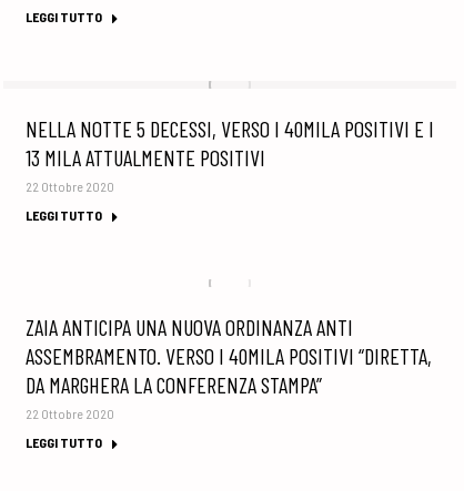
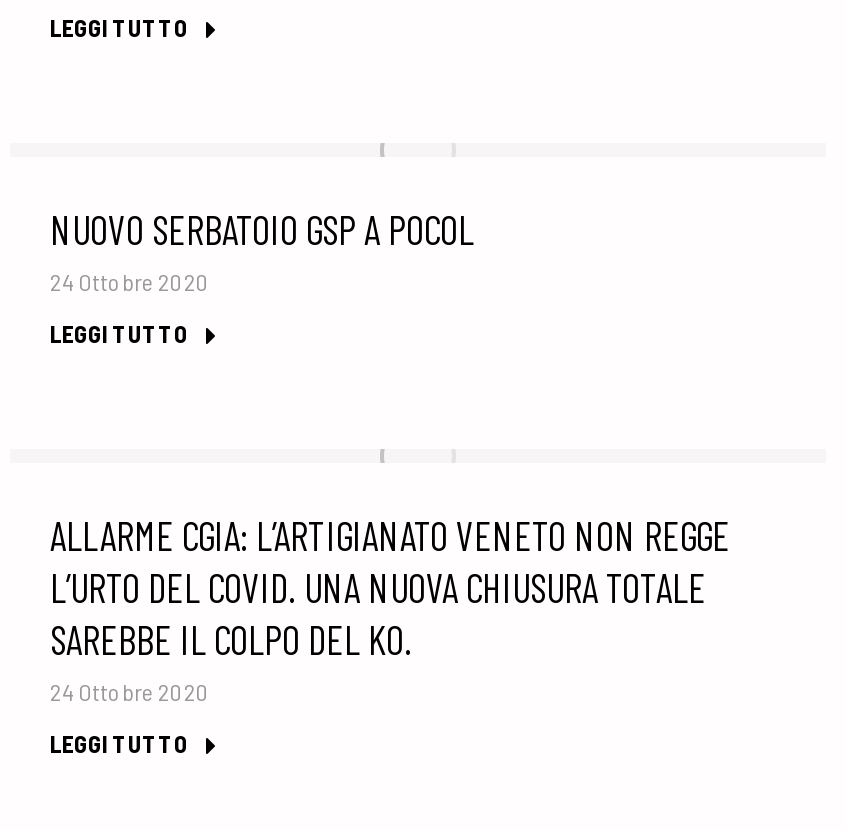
- NELLA NOTTE 5 DECESSI, VERSO I 40MILA POSITIVI E I
- 13 MILA ATTUALMENTE POSITIVI
- 22 Ottobre 2020
+ NUOVO SERBATOIO GSP A POCOL
+ 24 Ottobre 2020

- ZAIA ANTICIPA UNA NUOVA ORDINANZA ANTI
- ASSEMBRAMENTO. VERSO I 40MILA POSITIVI “DIRETTA,
- DA MARGHERA LA CONFERENZA STAMPA”
- 22 Ottobre 2020
+ ALLARME CGIA: L’ARTIGIANATO VENETO NON REGGE
+ L’URTO DEL COVID. UNA NUOVA CHIUSURA TOTALE
+ SAREBBE IL COLPO DEL KO.
+ 24 Ottobre 2020
